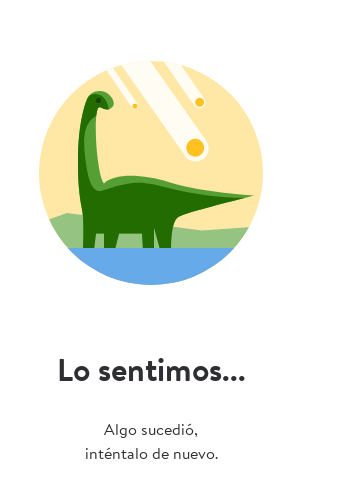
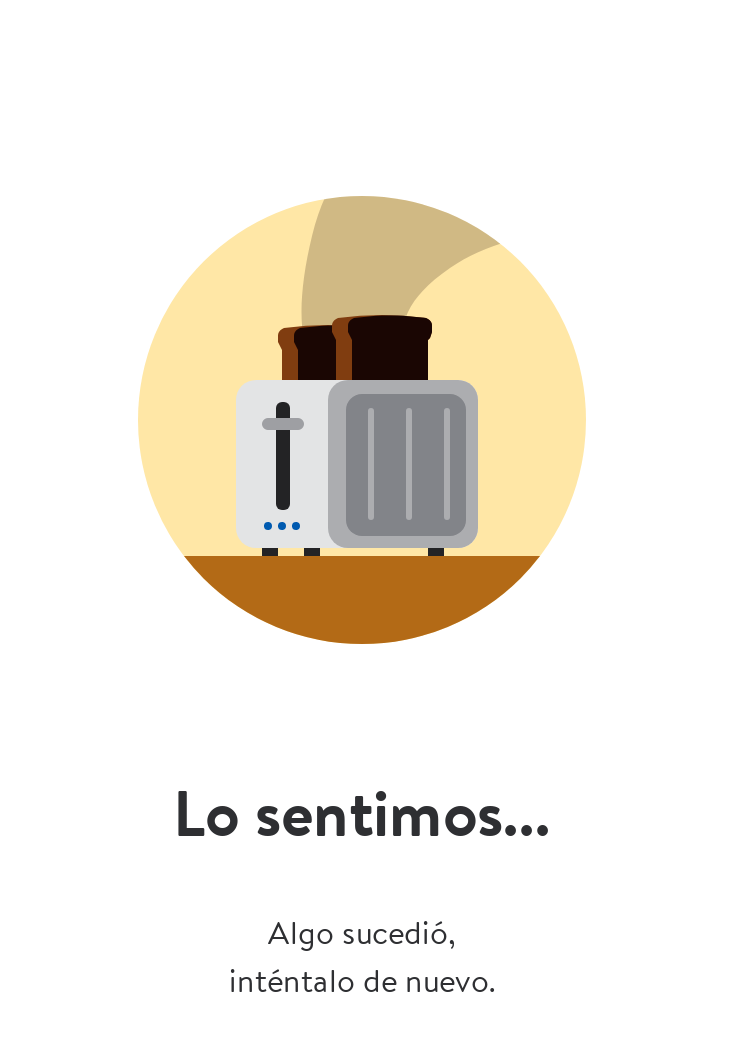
- [image]
+ [image]
